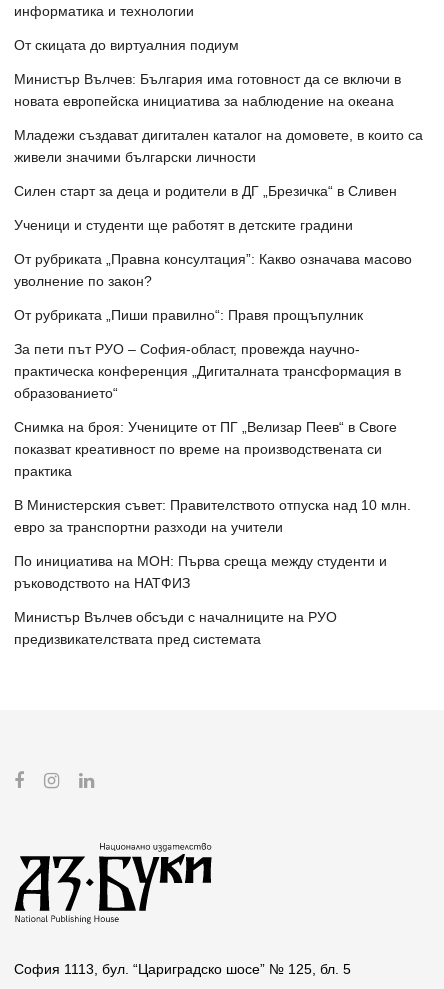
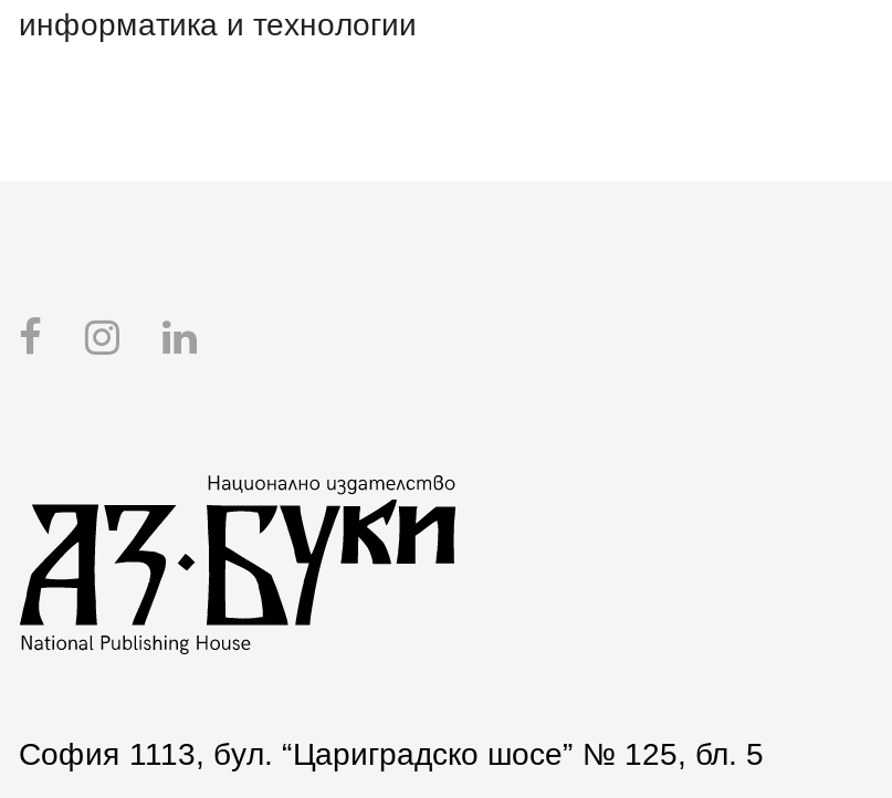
- От скицата до виртуалния подиум
- Министър Вълчев: България има готовност да се включи в
- новата европейска инициатива за наблюдение на океана
- Младежи създават дигитален каталог на домовете, в които са
- живели значими български личности
- Силен старт за деца и родители в ДГ „Брезичка“ в Сливен
- Ученици и студенти ще работят в детските градини
- От рубриката „Правна консултация”: Какво означава масово
- уволнение по закон?
- От рубриката „Пиши правилно“: Правя прощъпулник
- За пети път РУО – София-област, провежда научно-
- практическа конференция „Дигиталната трансформация в
- образованието“
- Снимка на броя: Учениците от ПГ „Велизар Пеев“ в Своге
- показват креативност по време на производствената си
- практика
- В Министерския съвет: Правителството отпуска над 10 млн.
- евро за транспортни разходи на учители
- По инициатива на МОН: Първа среща между студенти и
- ръководството на НАТФИЗ
- Министър Вълчев обсъди с началниците на РУО
- предизвикателствата пред системата
